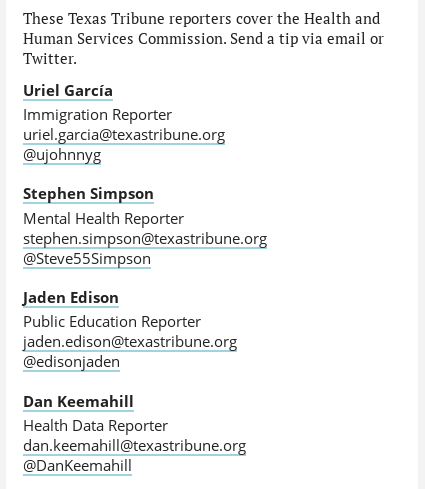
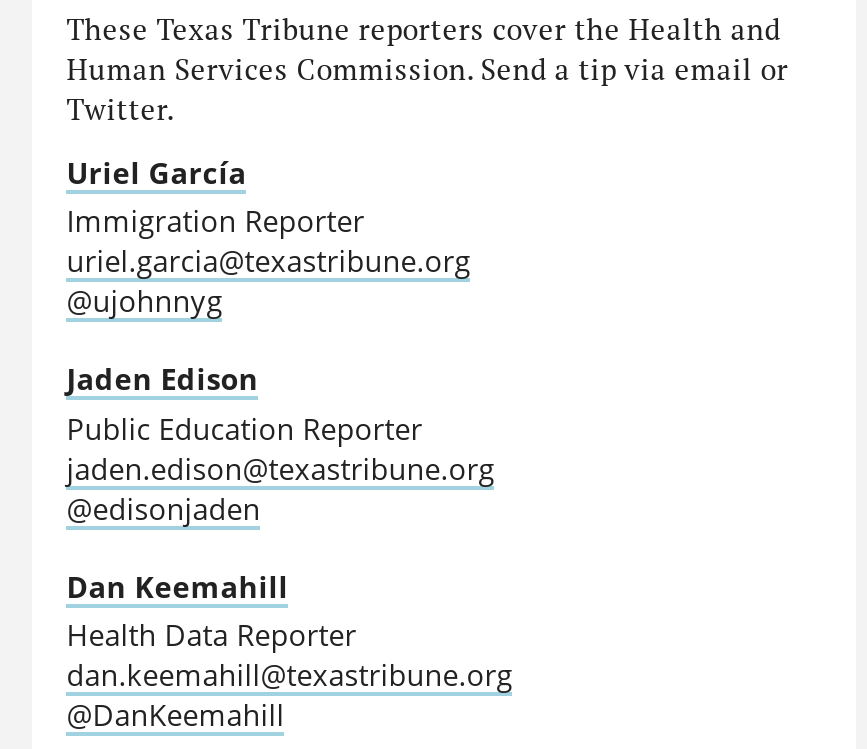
- Stephen Simpson
- Mental Health Reporter
- stephen.simpson@texastribune.org
- @Steve55Simpson
